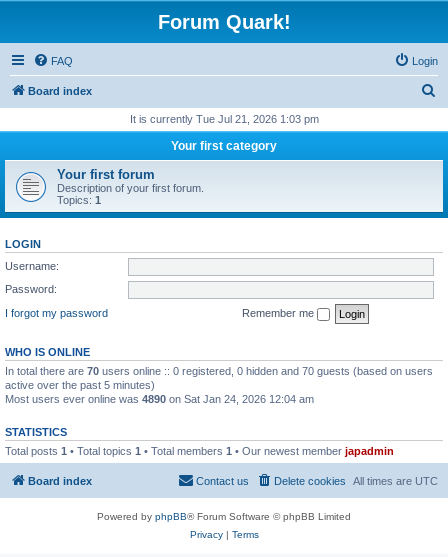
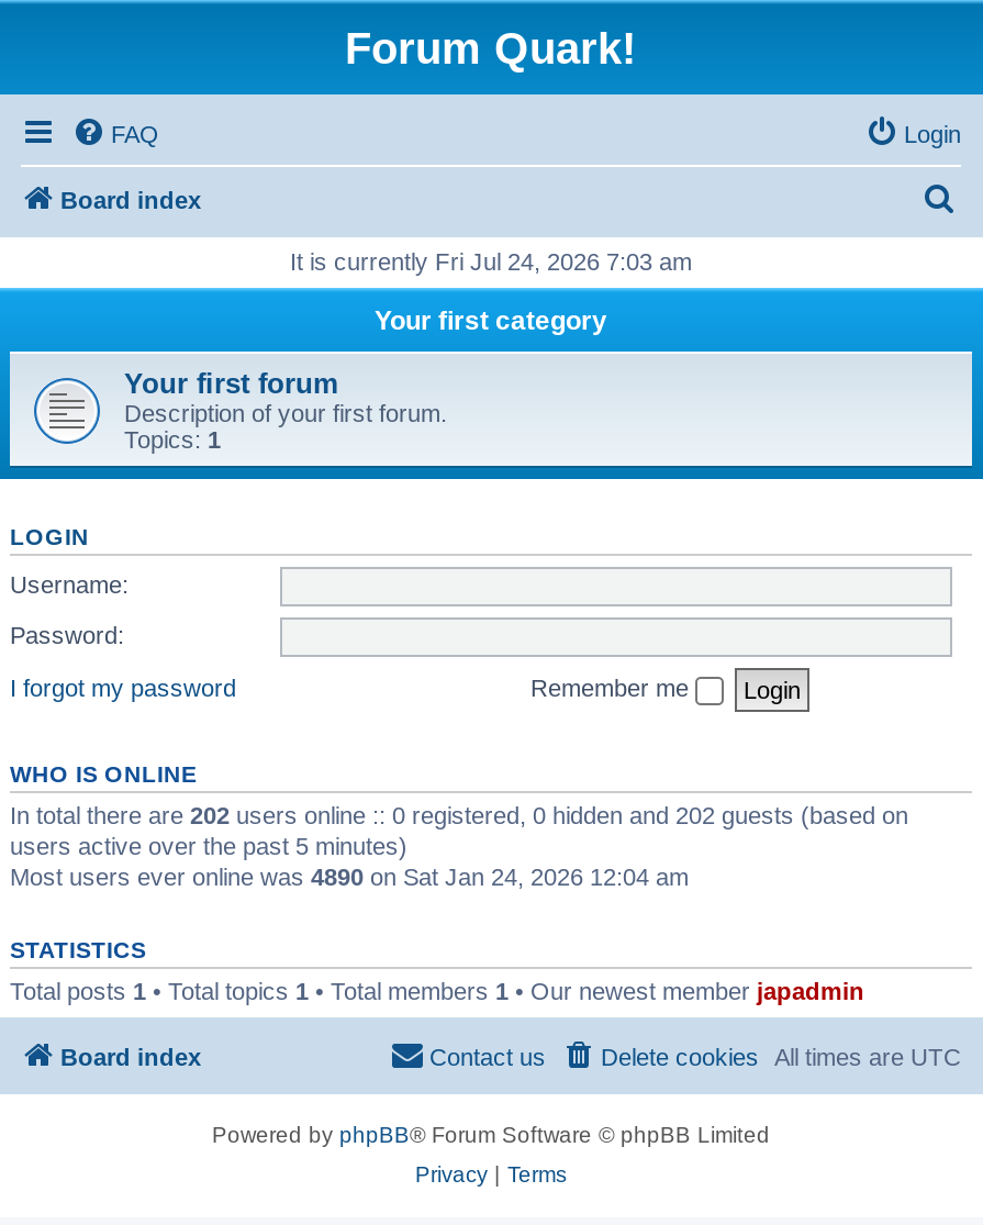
- It is currently Tue Jul 21, 2026 1:03 pm
+ It is currently Fri Jul 24, 2026 7:03 am

- In total there are 70 users online :: 0 registered, 0 hidden and 70 guests (based on users
- active over the past 5 minutes)
+ In total there are 202 users online :: 0 registered, 0 hidden and 202 guests (based on
+ users active over the past 5 minutes)
